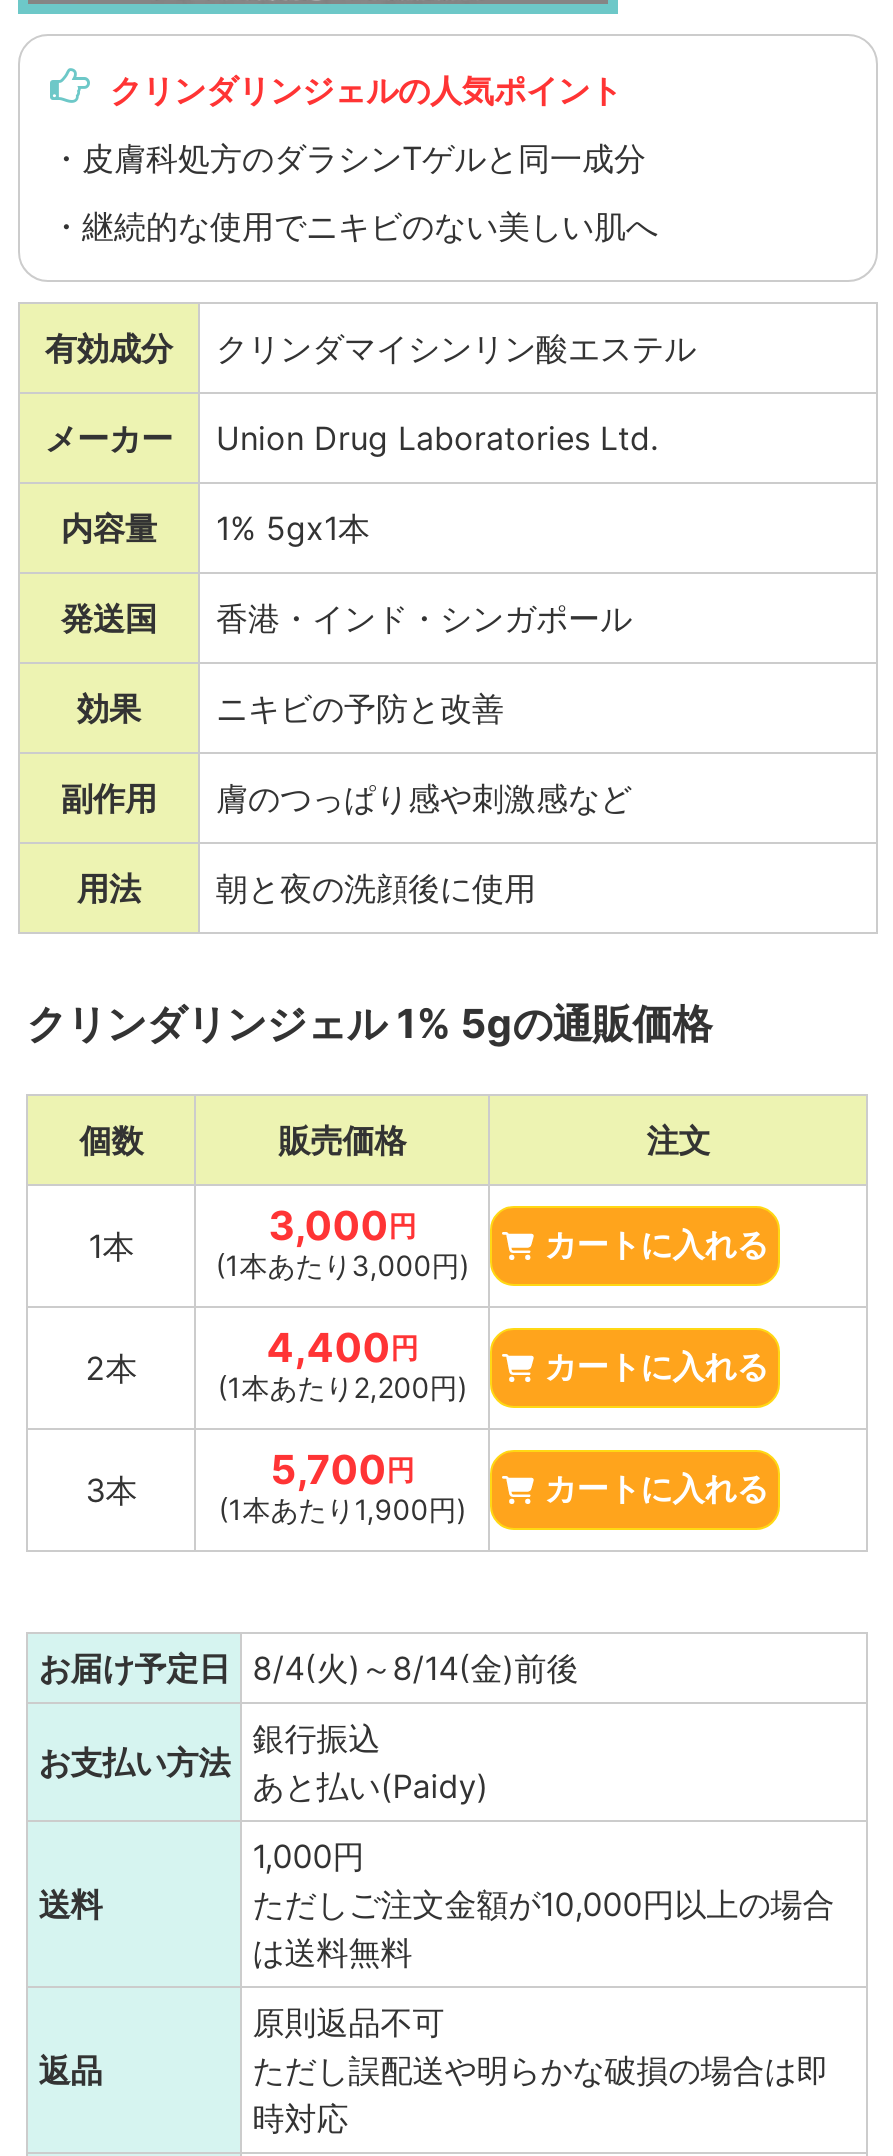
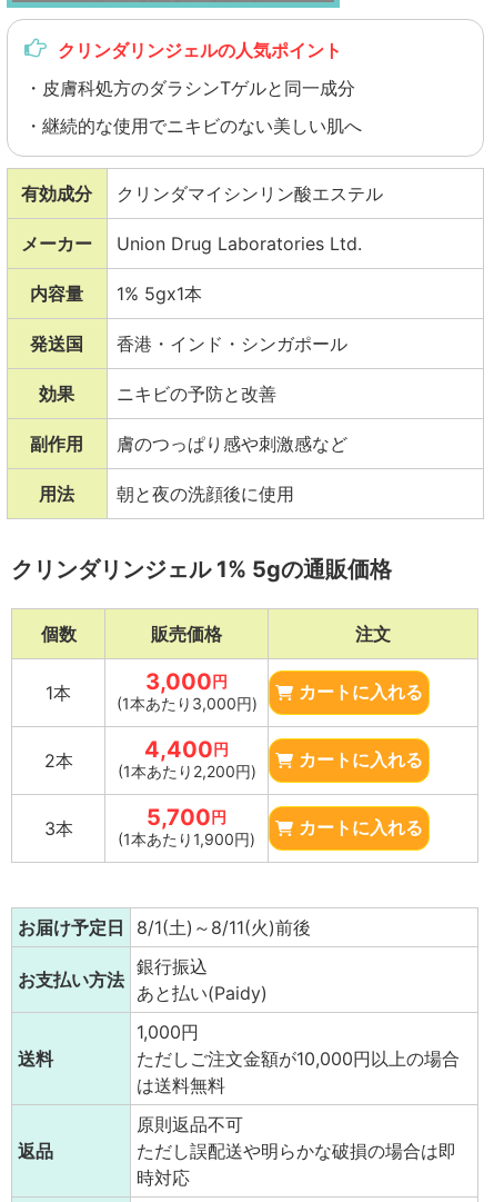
- お届け予定日 8/4(火)～8/14(金)前後
+ お届け予定日 8/1(土)～8/11(火)前後
